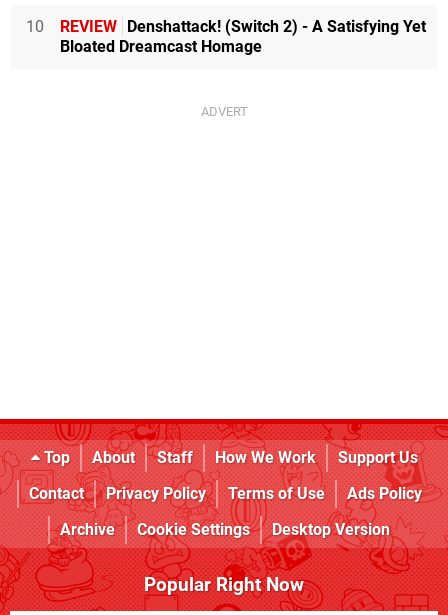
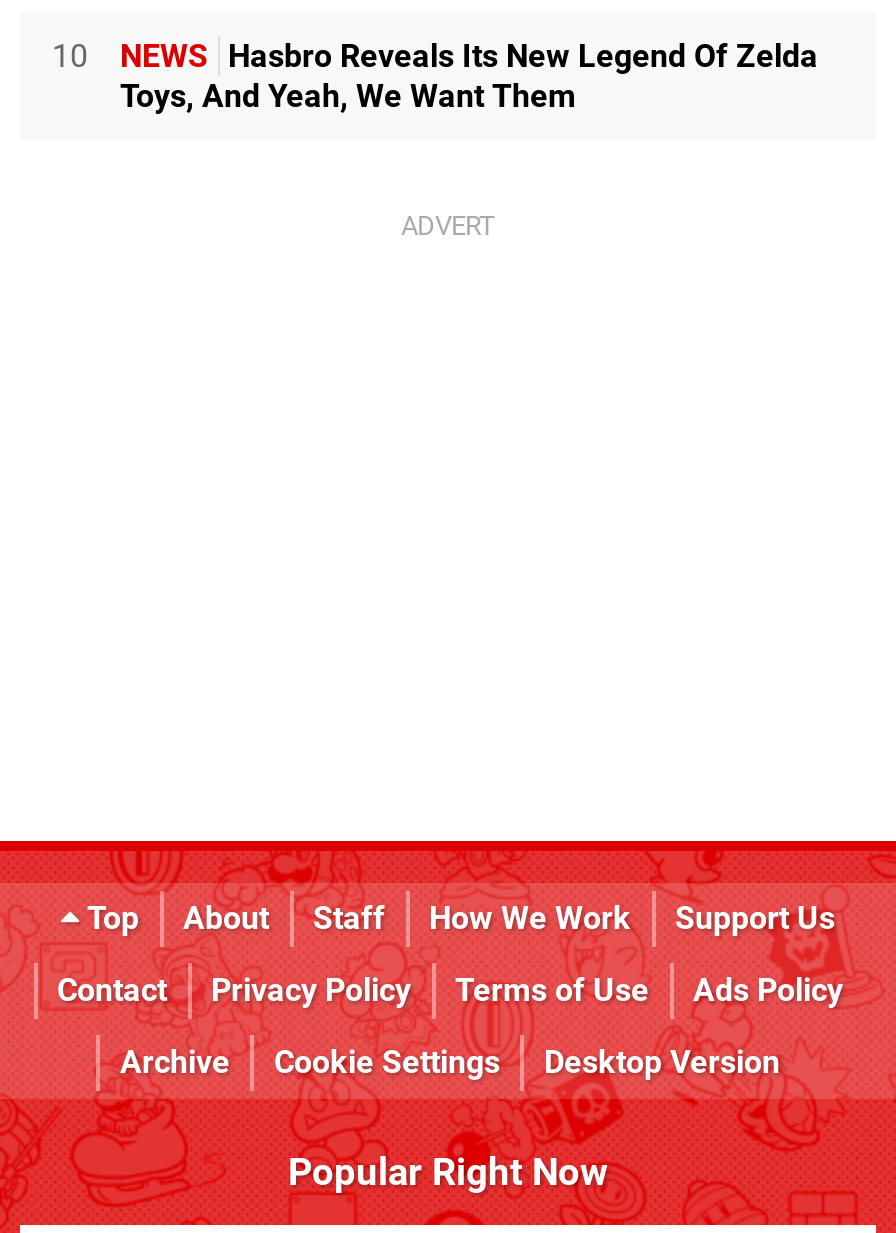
- REVIEW Denshattack! (Switch 2) - A Satisfying Yet
- Bloated Dreamcast Homage
+ NEWS Hasbro Reveals Its New Legend Of Zelda
+ Toys, And Yeah, We Want Them
